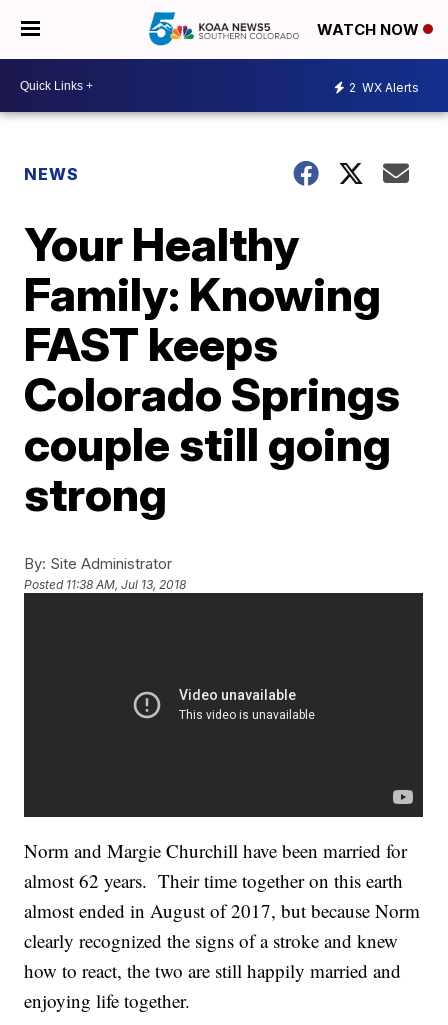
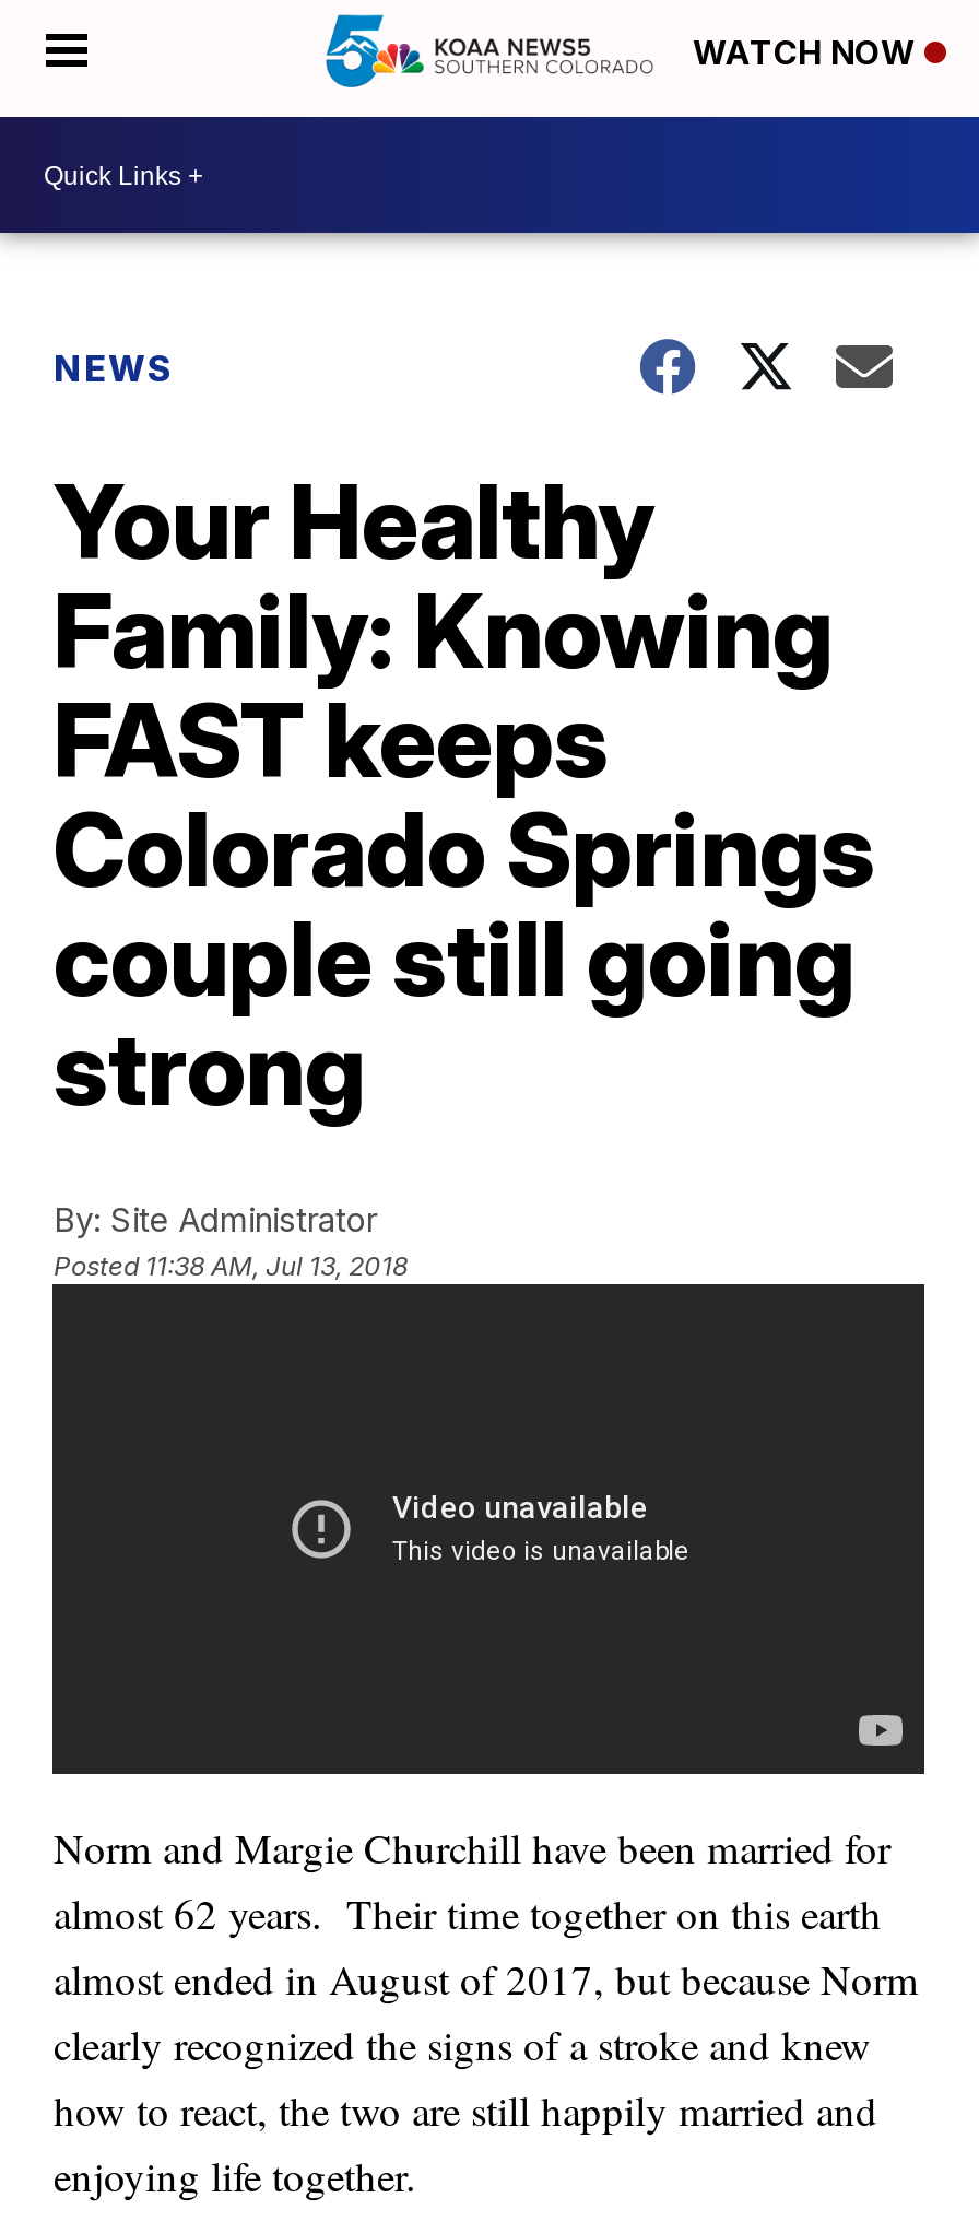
- 2 WX Alerts
